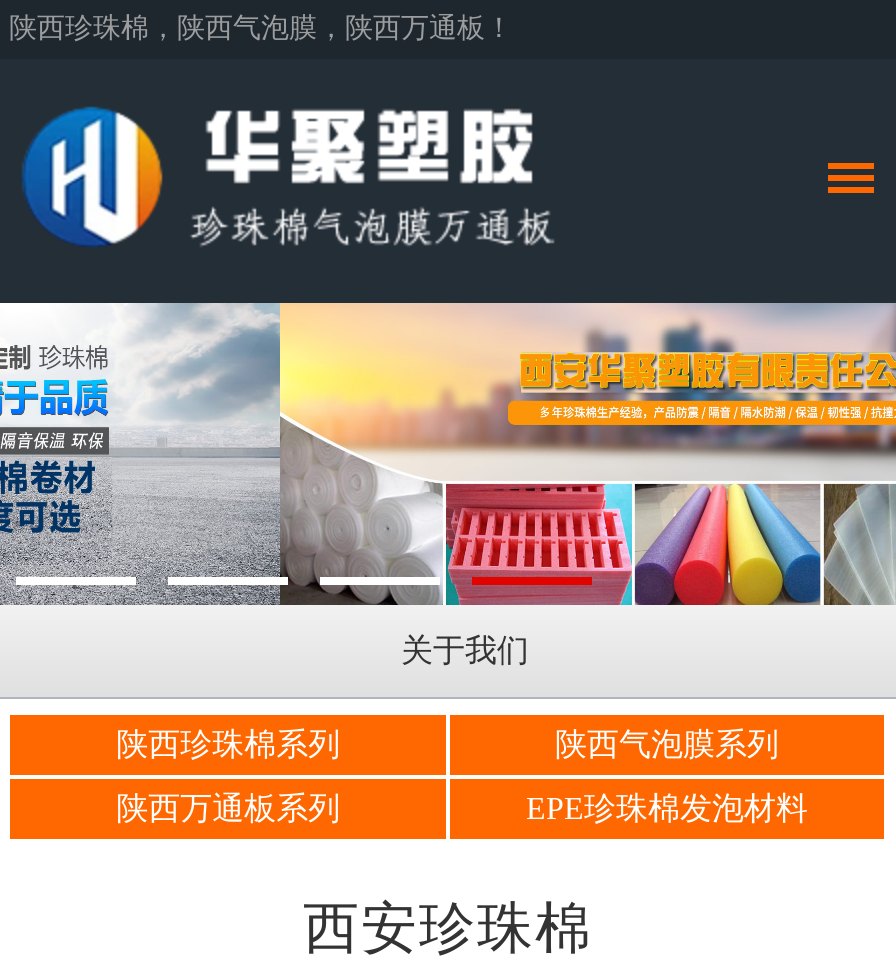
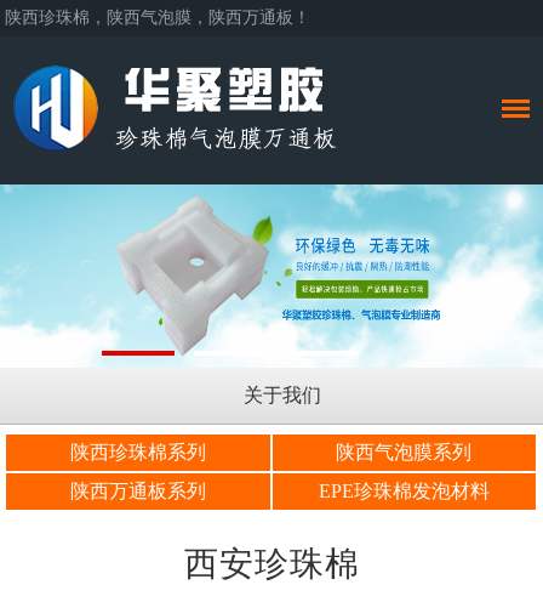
- [image]
+ [image]
